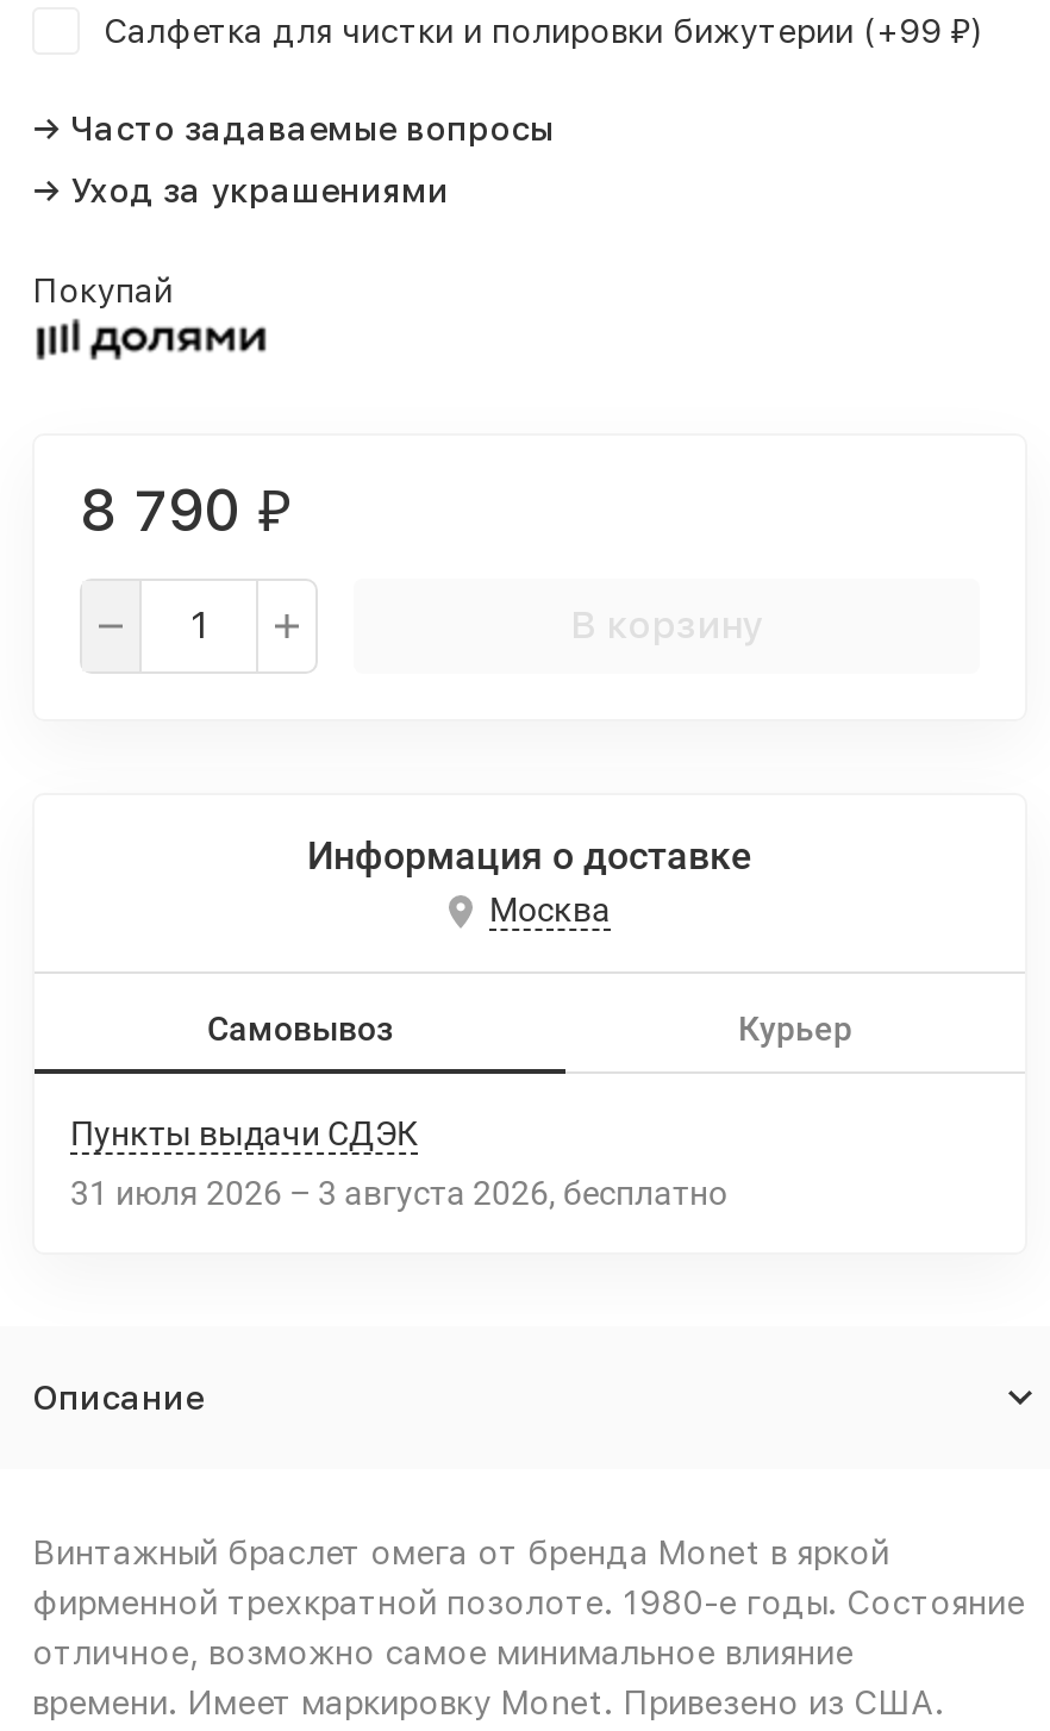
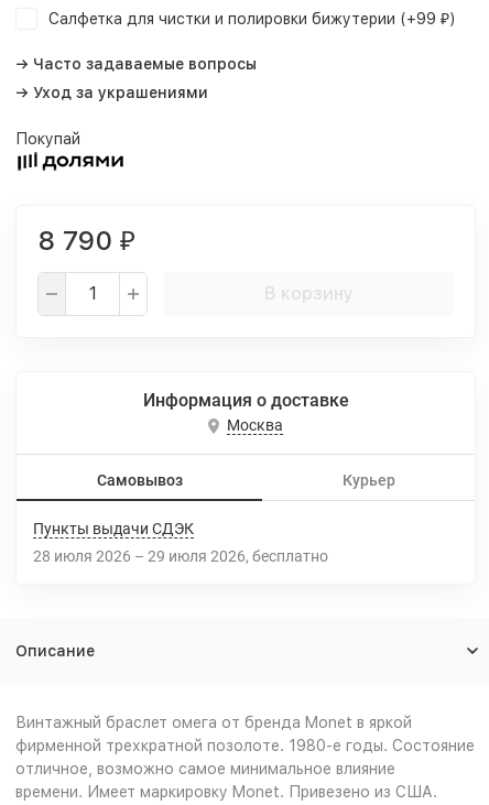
- 31 июля 2026 – 3 августа 2026 Бесплатно
+ 28 июля 2026 – 29 июля 2026 Бесплатно
